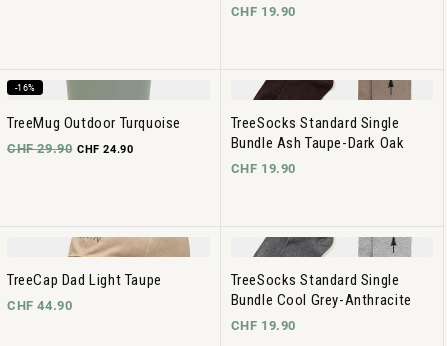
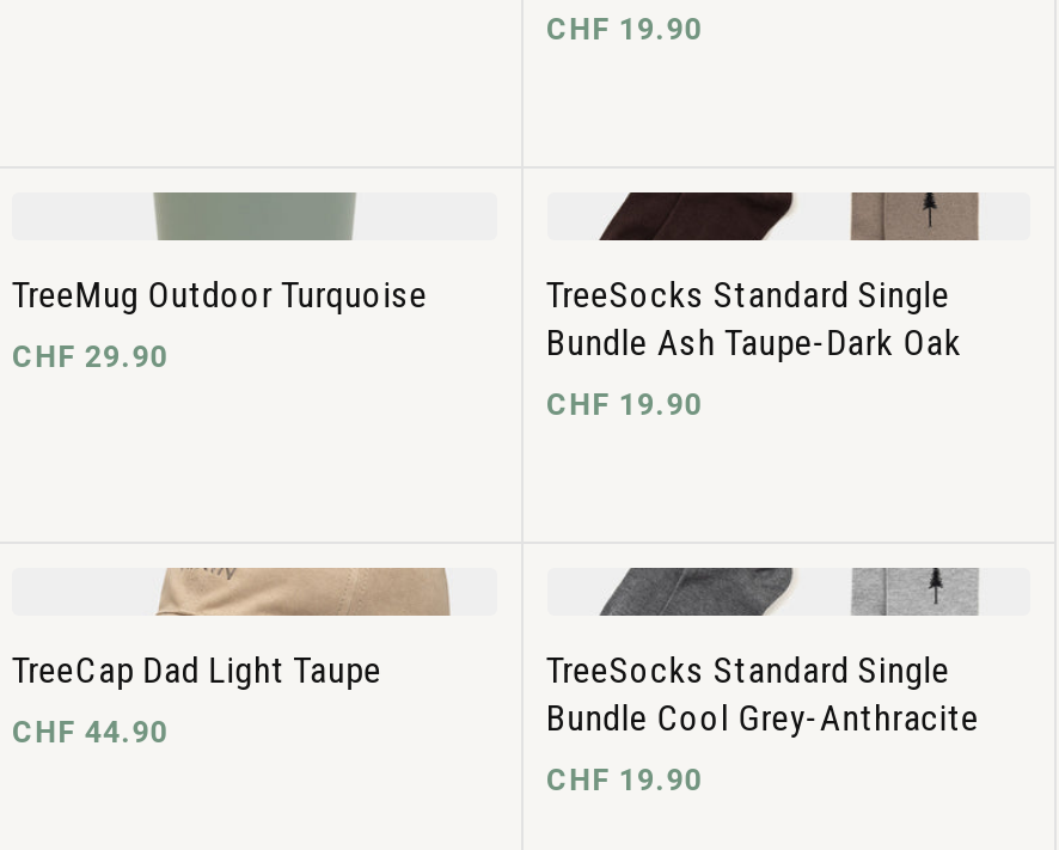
- -16%

- CHF 29.90 CHF 24.90
+ CHF 29.90
